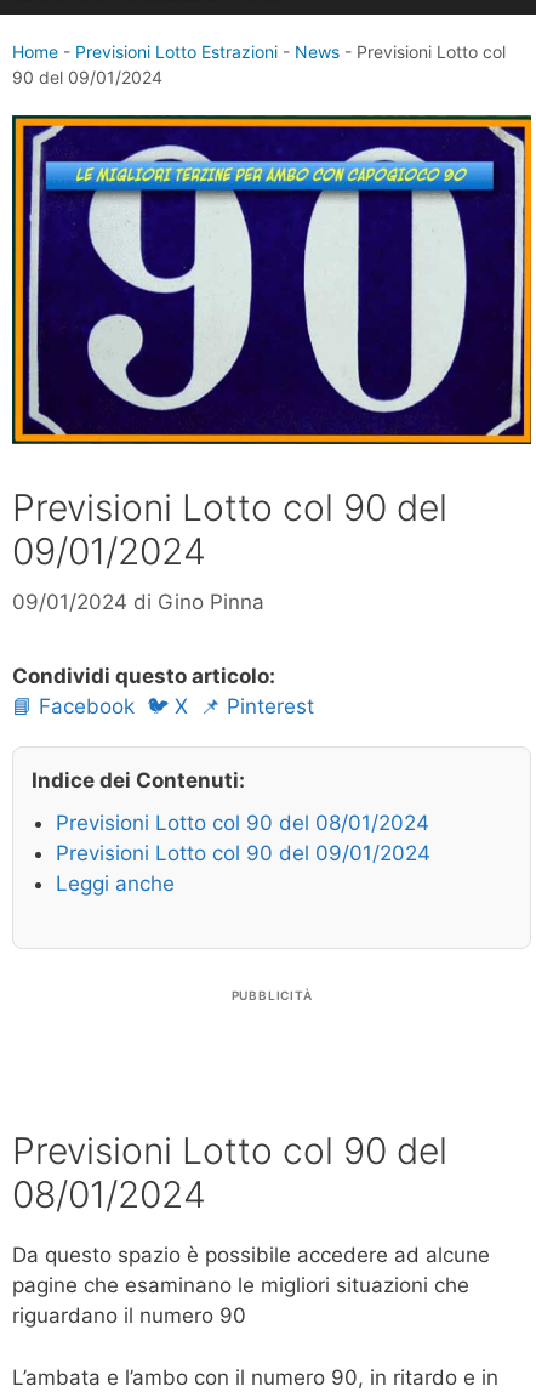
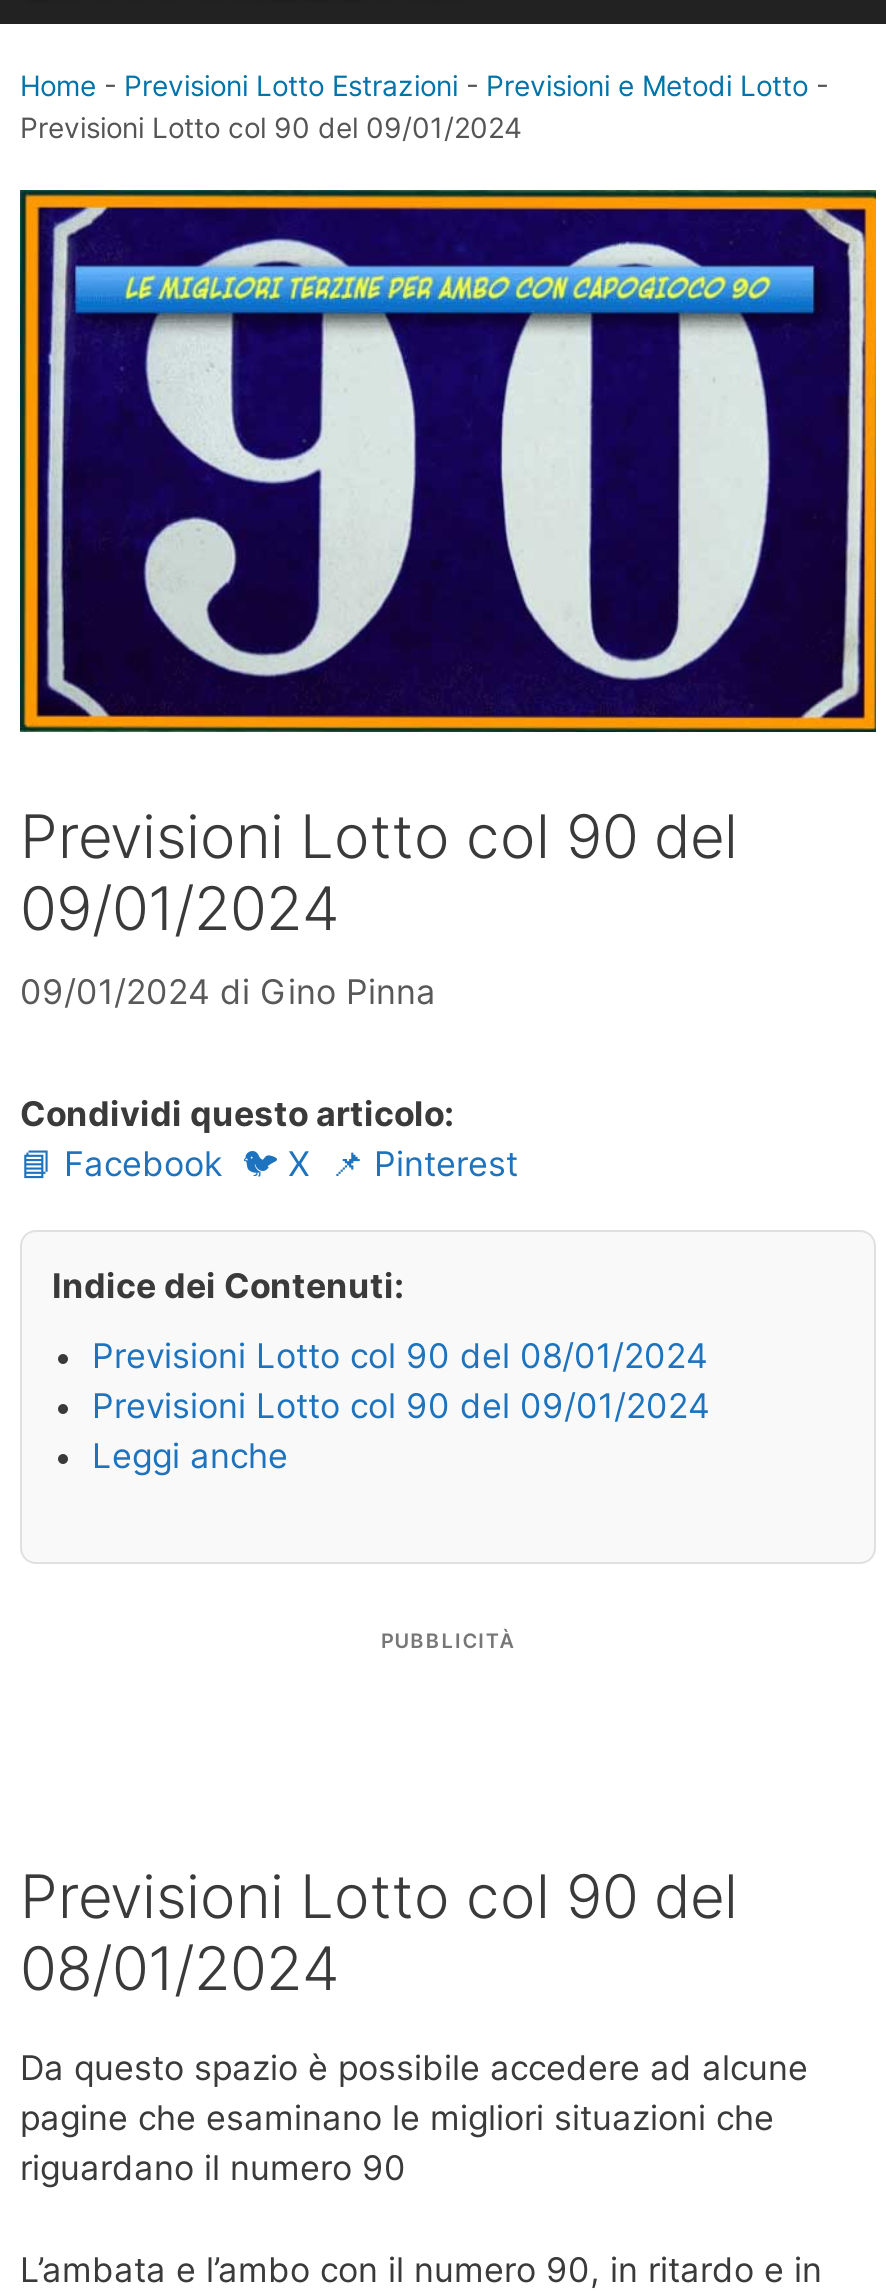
- Home - Previsioni Lotto Estrazioni - News - Previsioni Lotto col
- 90 del 09/01/2024
+ Home - Previsioni Lotto Estrazioni - Previsioni e Metodi Lotto -
+ Previsioni Lotto col 90 del 09/01/2024
